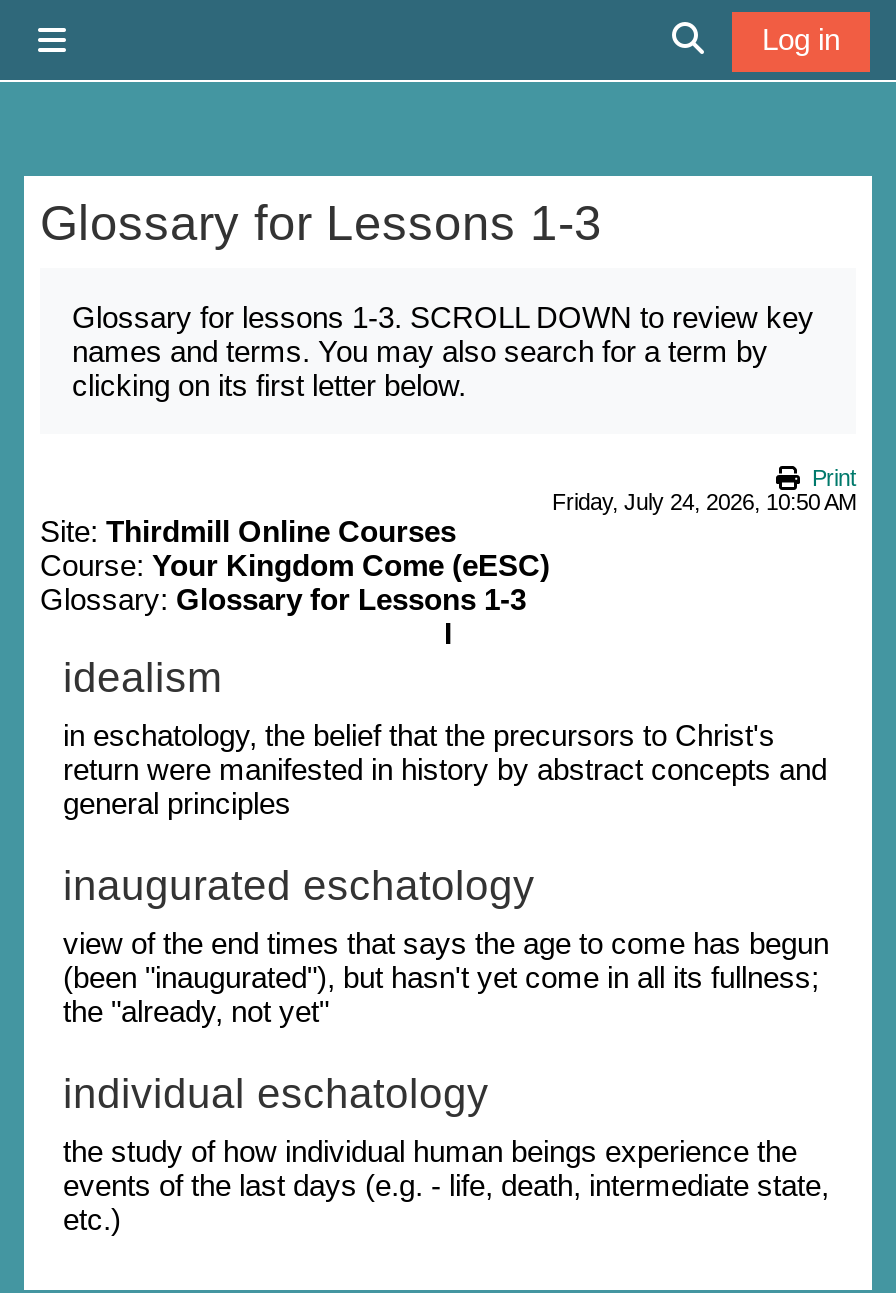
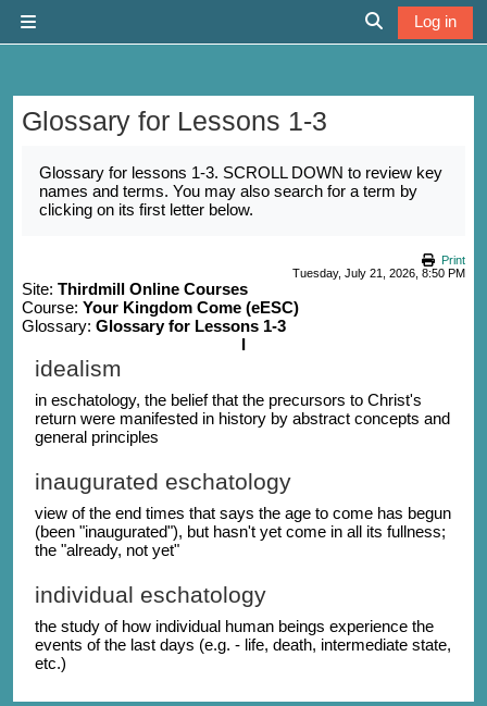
- Friday, July 24, 2026, 10:50 AM
+ Tuesday, July 21, 2026, 8:50 PM
